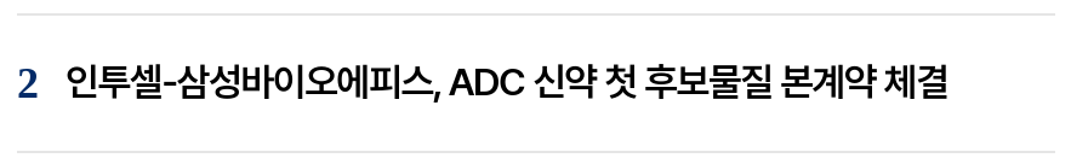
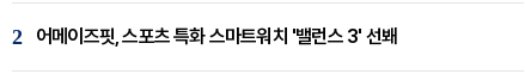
- 인투셀-삼성바이오에피스, ADC 신약 첫 후보물질 본계약 체결
+ 어메이즈핏, 스포츠 특화 스마트워치 '밸런스 3' 선봬
